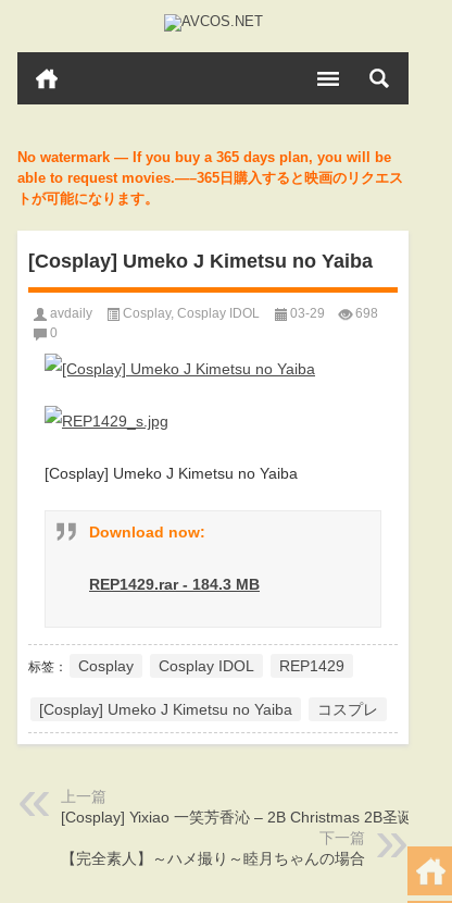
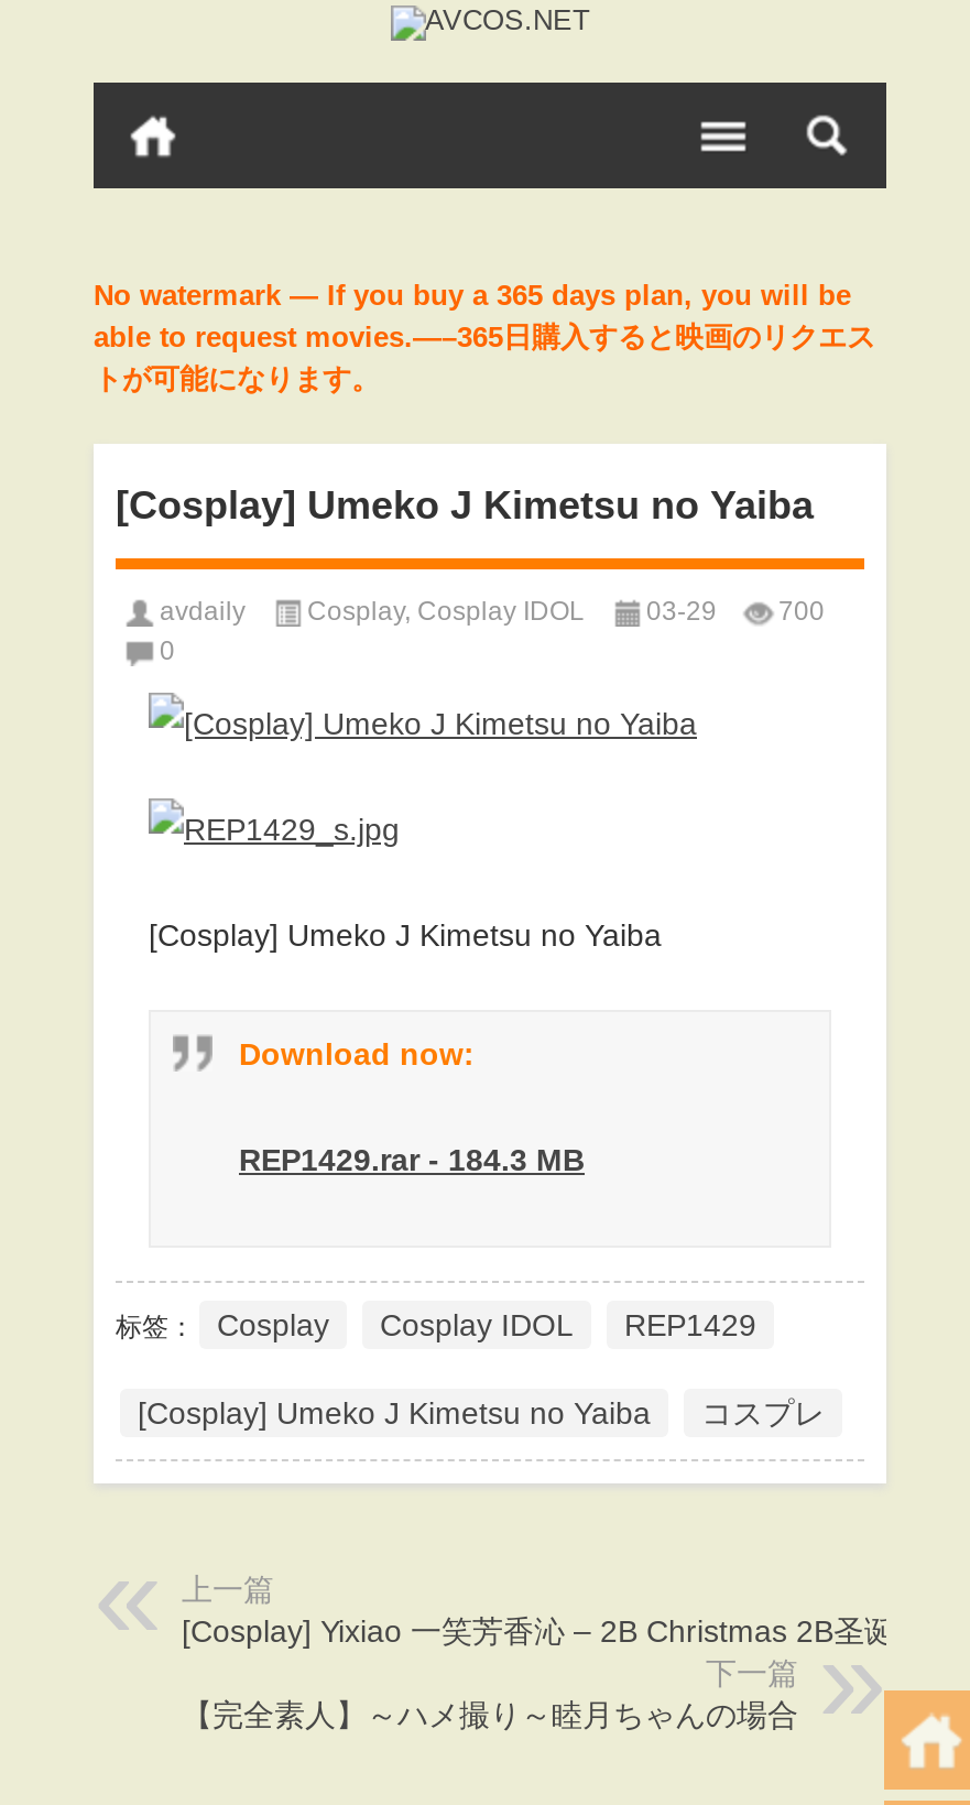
- avdaily Cosplay, Cosplay IDOL 03-29 698
+ avdaily Cosplay, Cosplay IDOL 03-29 700
